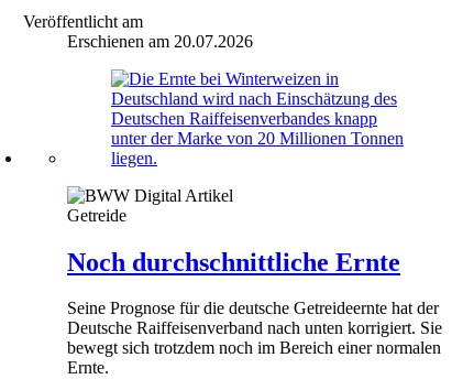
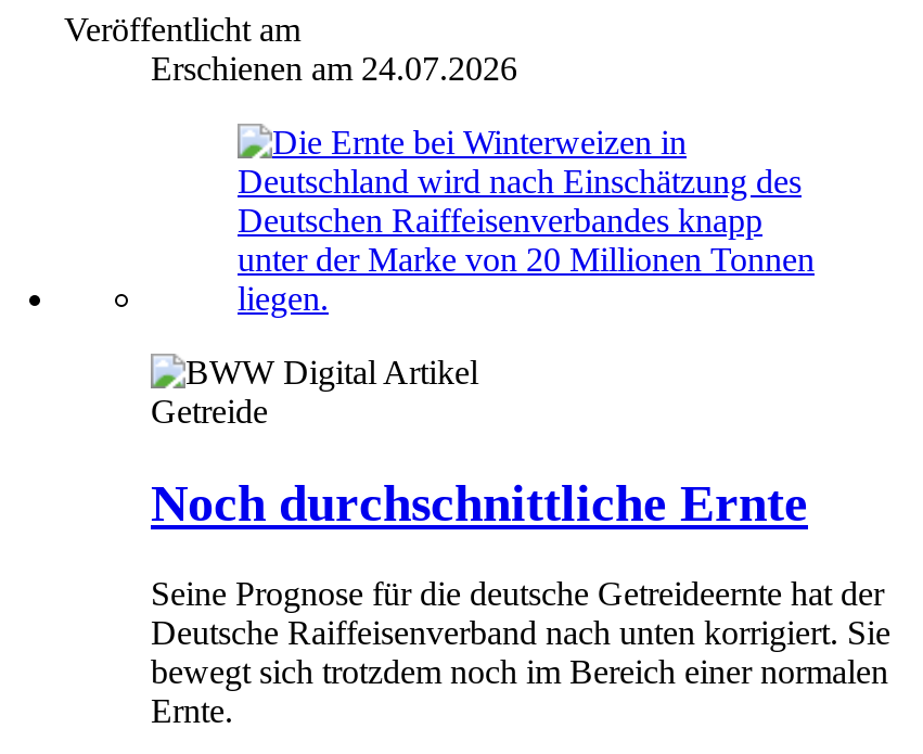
- Erschienen am 20.07.2026
+ Erschienen am 24.07.2026
